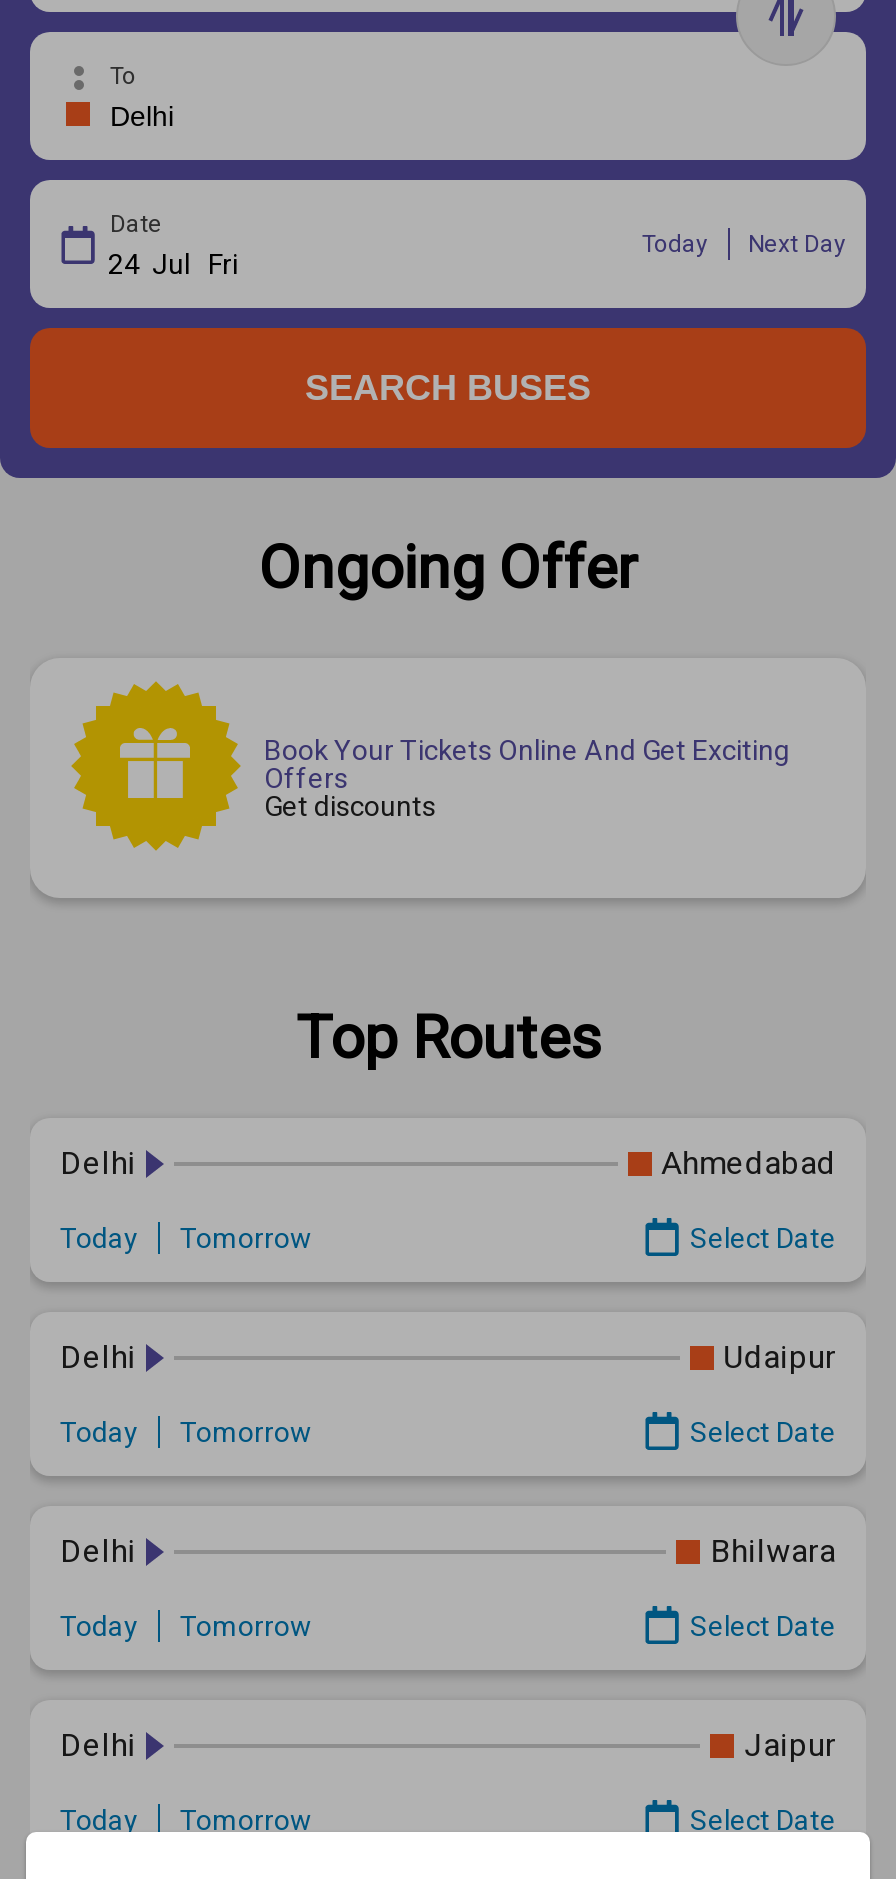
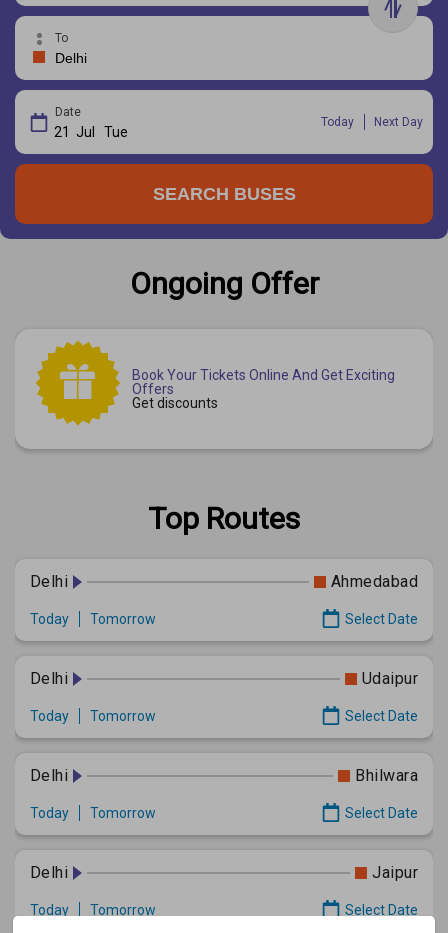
- 24 Jul Fri
+ 21 Jul Tue
